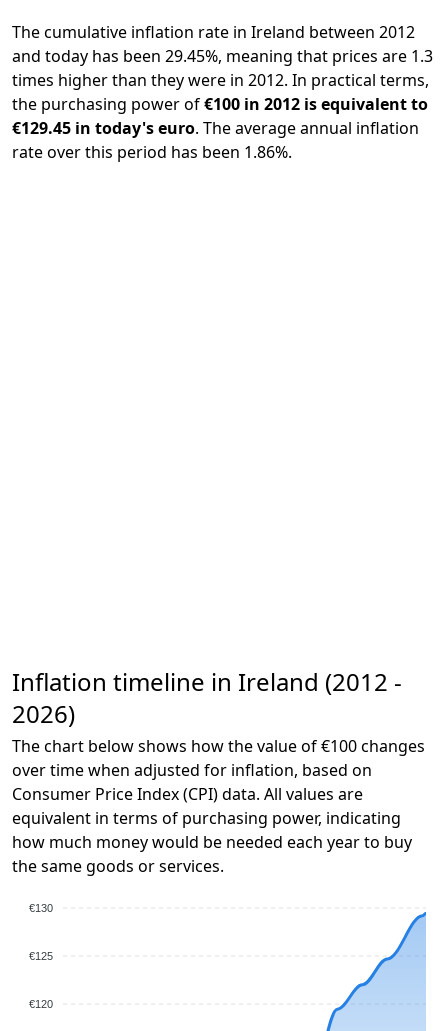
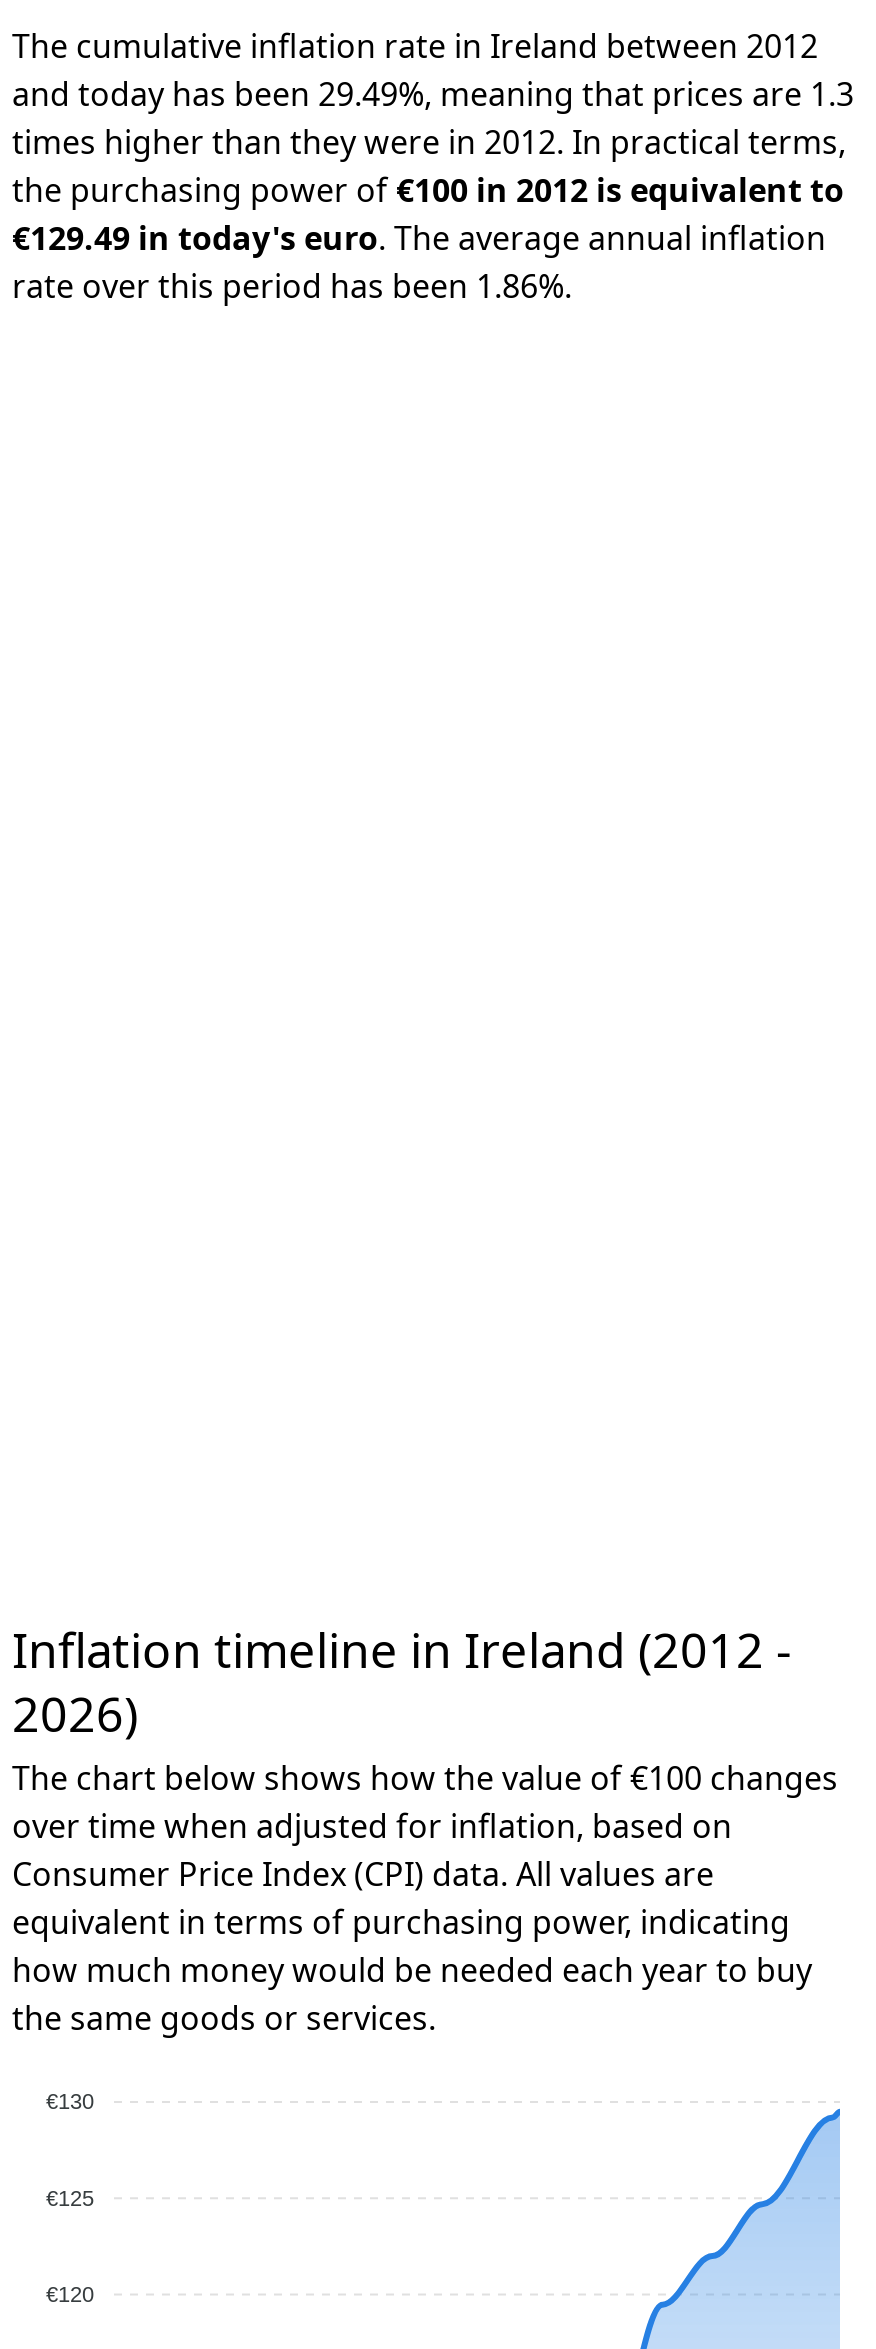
- and today has been 29.45%, meaning that prices are 1.3
+ and today has been 29.49%, meaning that prices are 1.3

- €129.45 in today's euro. The average annual inflation
+ €129.49 in today's euro. The average annual inflation
